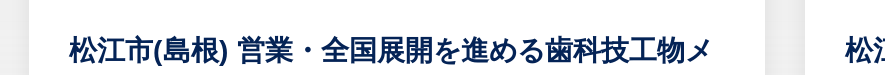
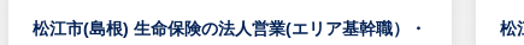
- 松江市(島根) 営業・全国展開を進める歯科技工物メ
+ 松江市(島根) 生命保険の法人営業(エリア基幹職）・
